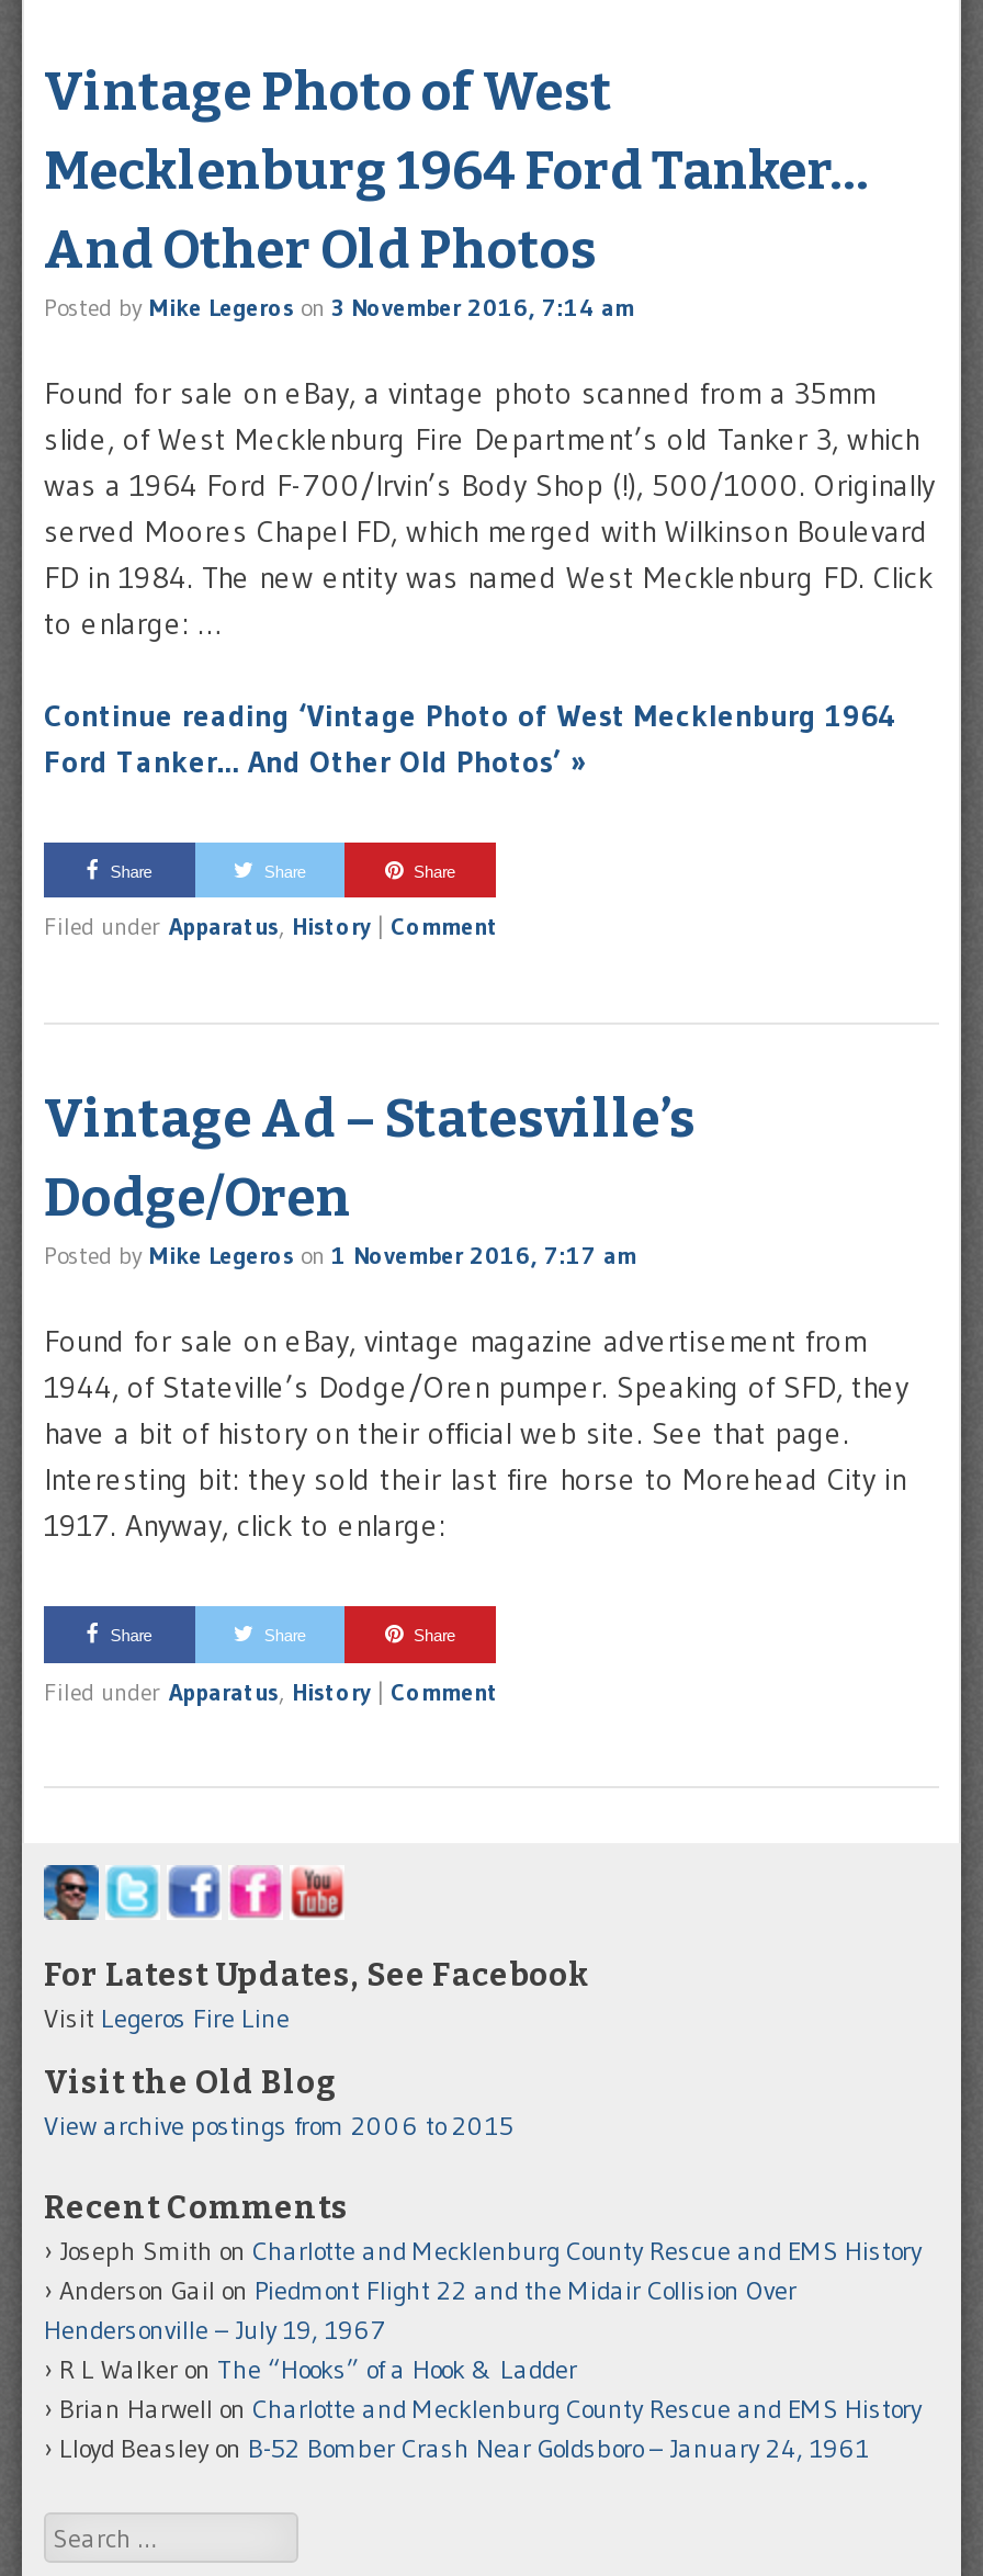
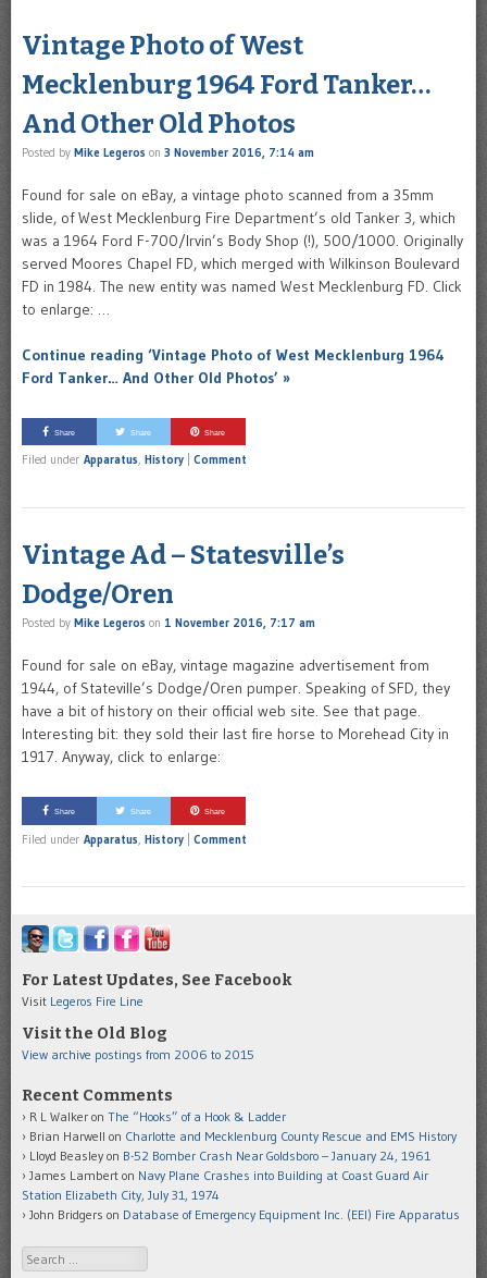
- Joseph Smith on Charlotte and Mecklenburg County Rescue and EMS History
- Anderson Gail on Piedmont Flight 22 and the Midair Collision Over
- Hendersonville – July 19, 1967

moved up: R L Walker on The “Hooks” of a Hook & Ladder | Brian Harwell on Charlotte and Mecklenburg County Rescue and EMS History | Lloyd Beasley on B-52 Bomber Crash Near Goldsboro – January 24, 1961

+ James Lambert on Navy Plane Crashes into Building at Coast Guard Air
+ Station Elizabeth City, July 31, 1974
+ John Bridgers on Database of Emergency Equipment Inc. (EEI) Fire Apparatus
